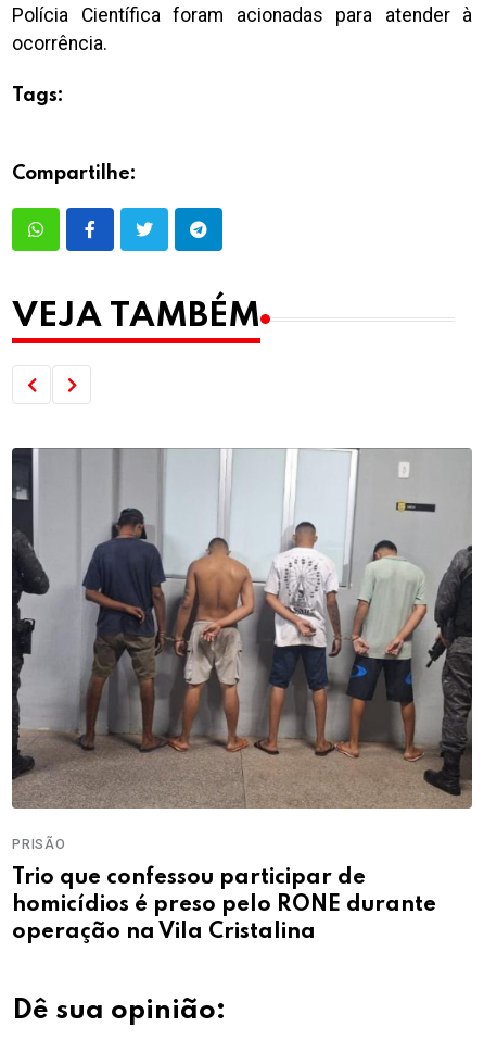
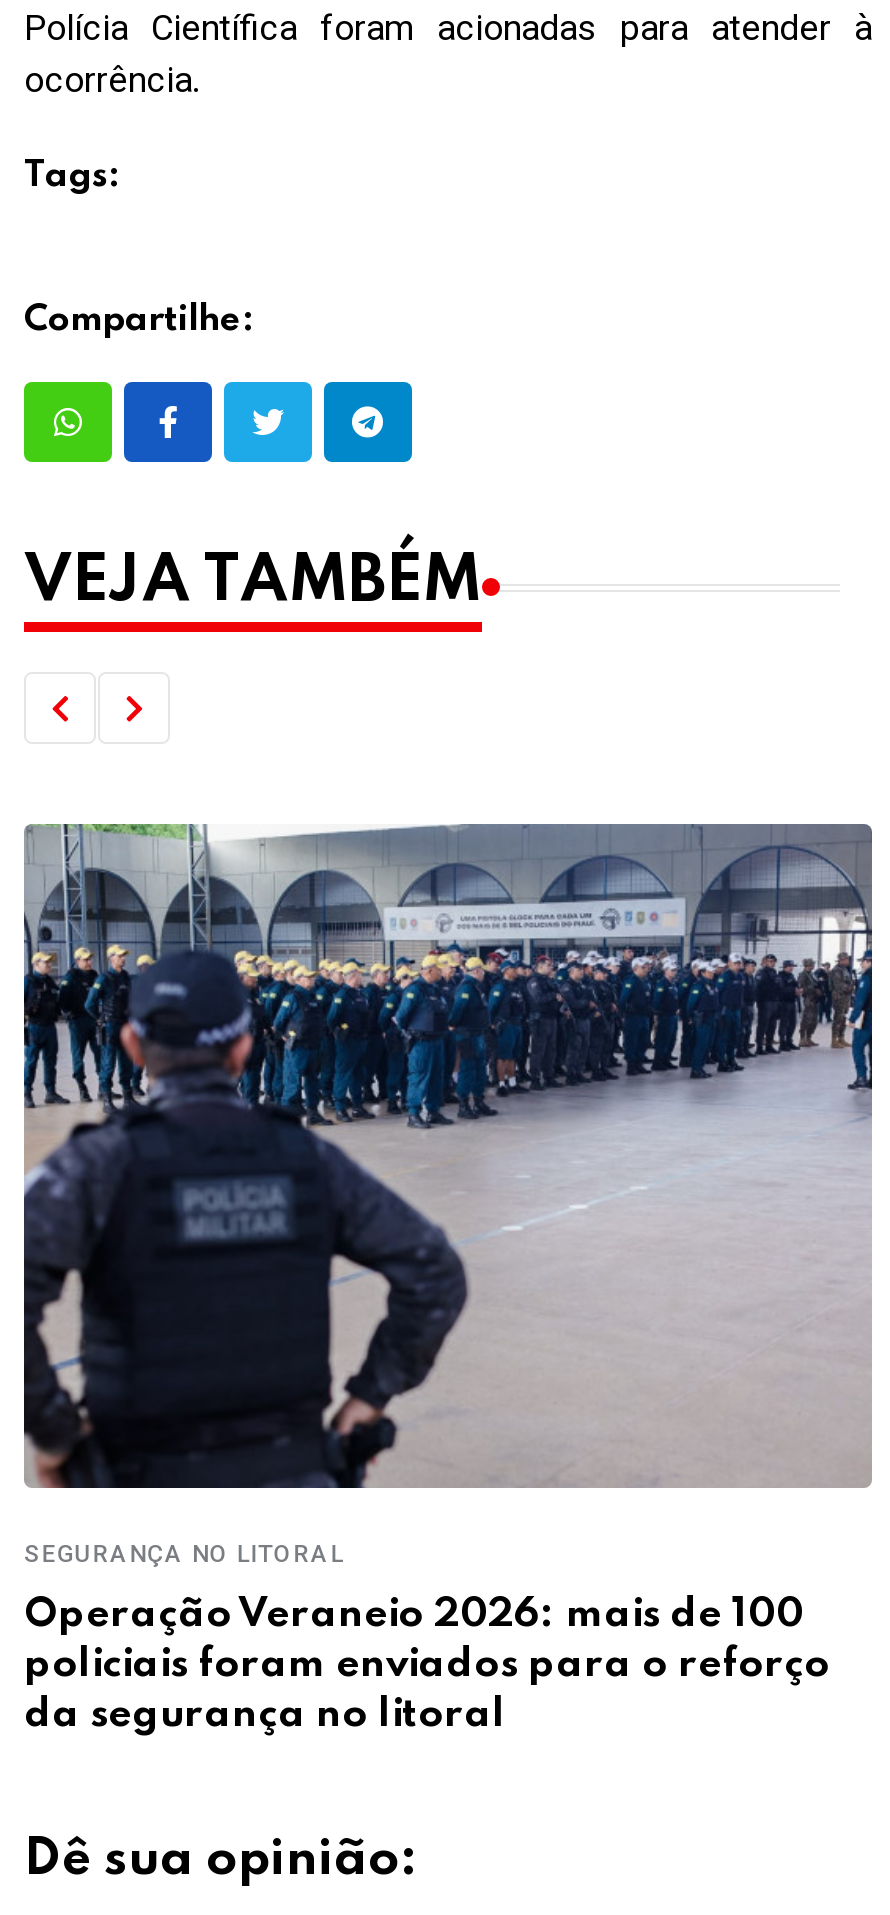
- [image]
- PRISÃO
+ [image]
+ SEGURANÇA NO LITORAL

- Trio que confessou participar de
- homicídios é preso pelo RONE durante
- operação na Vila Cristalina
+ Operação Veraneio 2026: mais de 100
+ policiais foram enviados para o reforço
+ da segurança no litoral
